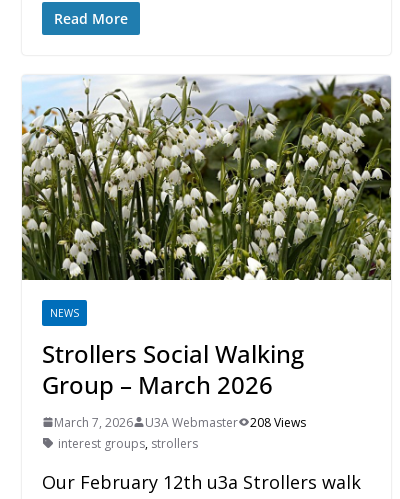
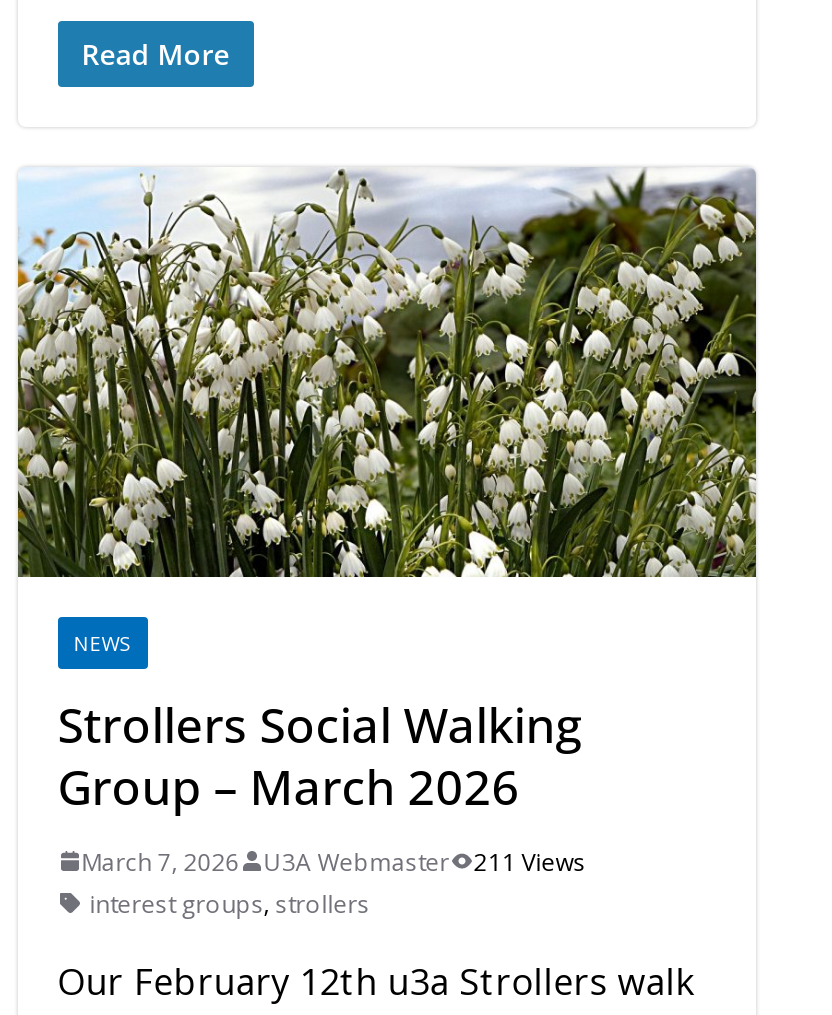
- March 7, 2026 U3A Webmaster 208 Views
+ March 7, 2026 U3A Webmaster 211 Views
